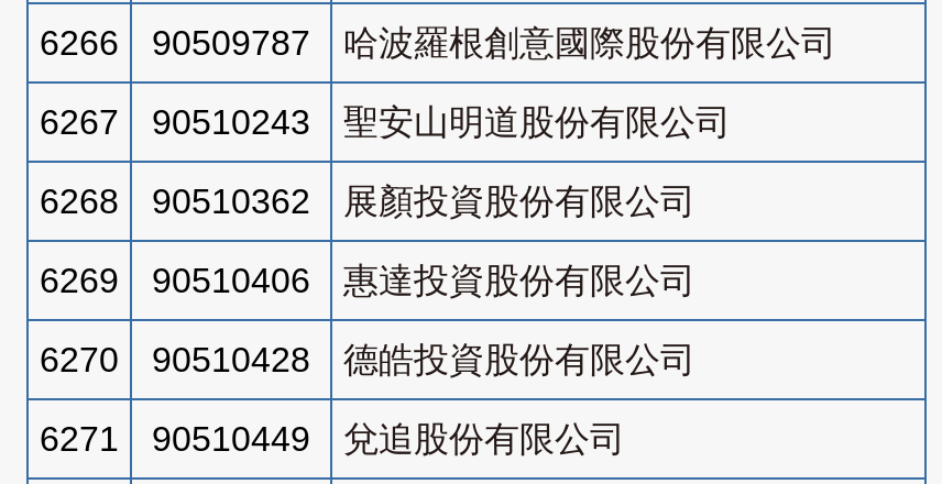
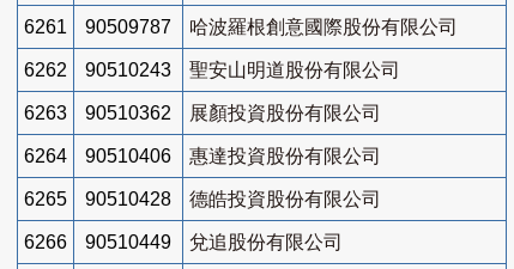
- 6266 90509787 哈波羅根創意國際股份有限公司
+ 6261 90509787 哈波羅根創意國際股份有限公司

- 6267 90510243 聖安山明道股份有限公司
+ 6262 90510243 聖安山明道股份有限公司

- 6268 90510362 展顏投資股份有限公司
+ 6263 90510362 展顏投資股份有限公司

- 6269 90510406 惠達投資股份有限公司
+ 6264 90510406 惠達投資股份有限公司

- 6270 90510428 德皓投資股份有限公司
+ 6265 90510428 德皓投資股份有限公司

- 6271 90510449 兌追股份有限公司
+ 6266 90510449 兌追股份有限公司
